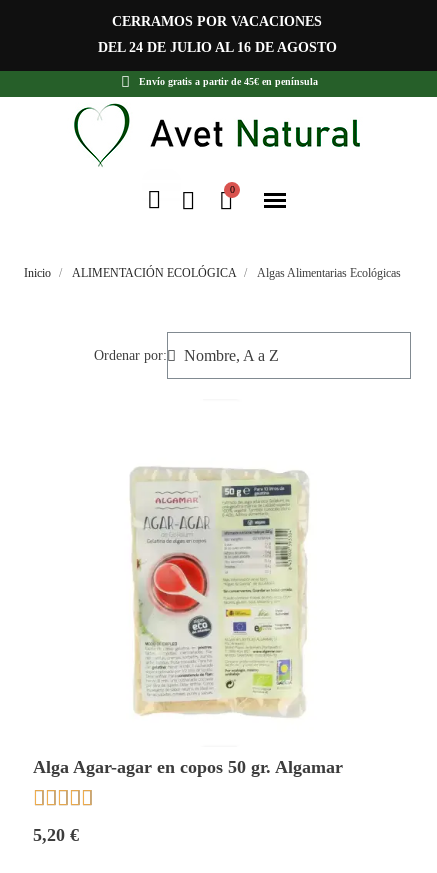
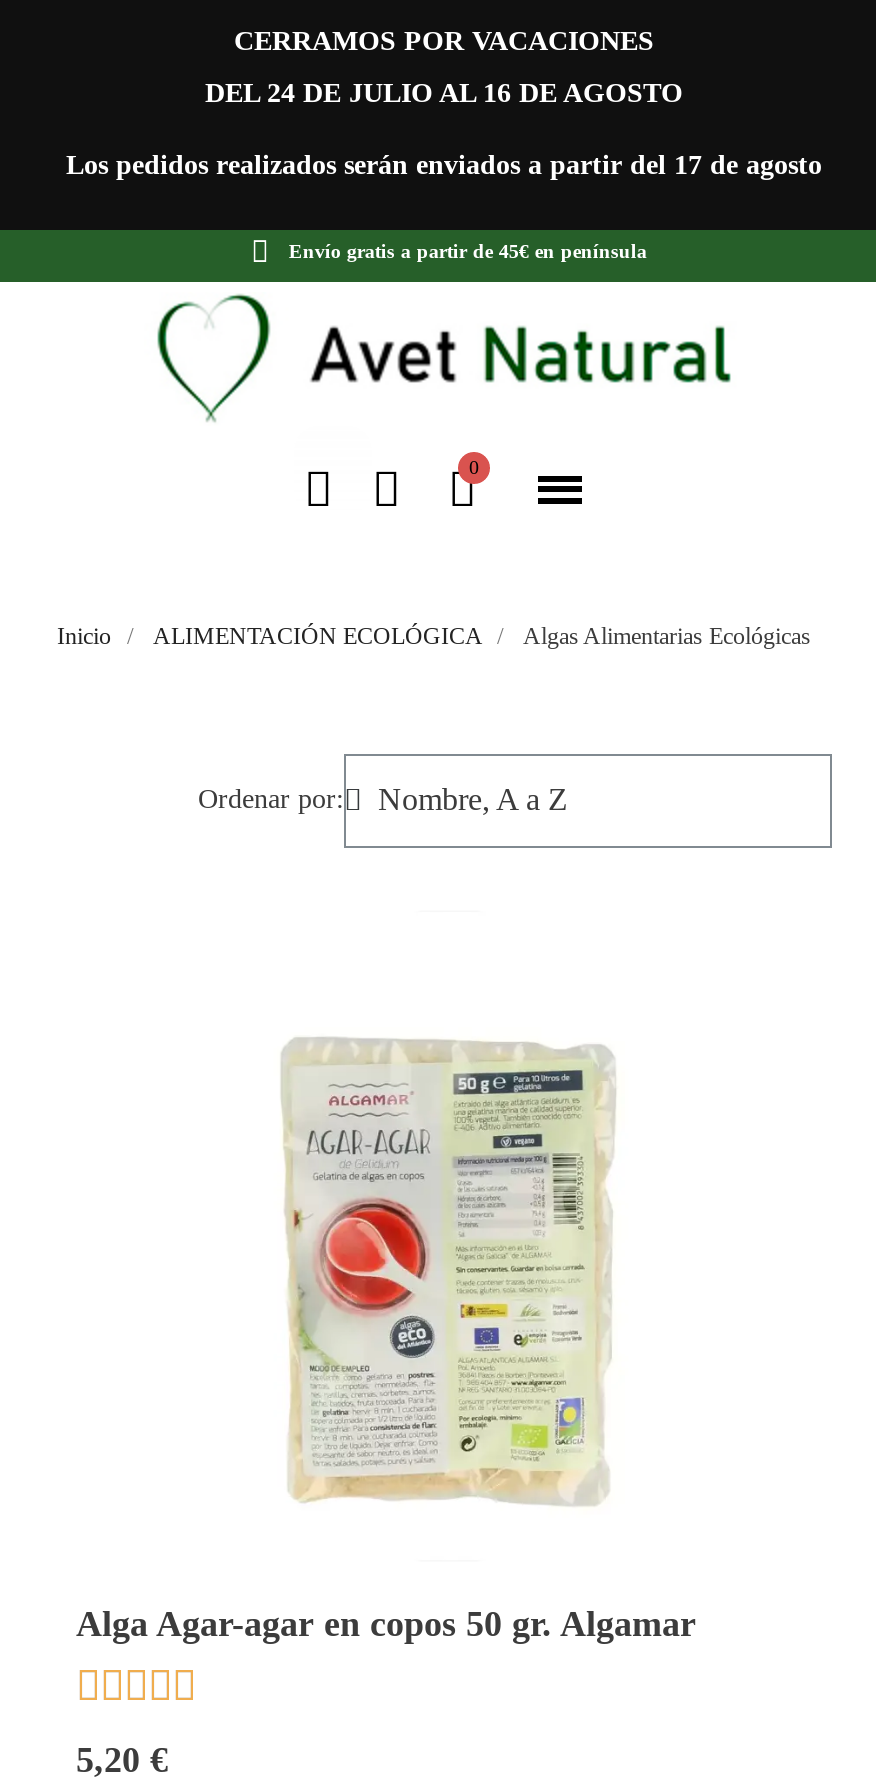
+ Los pedidos realizados serán enviados a partir del 17 de agosto

moved down: [image]
